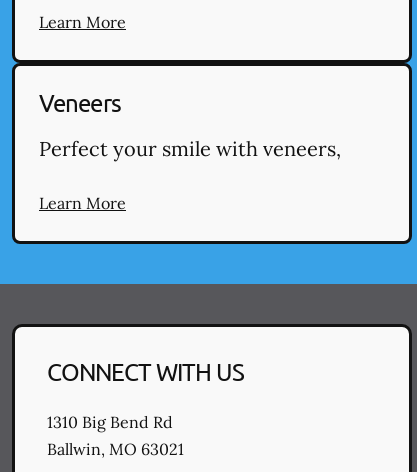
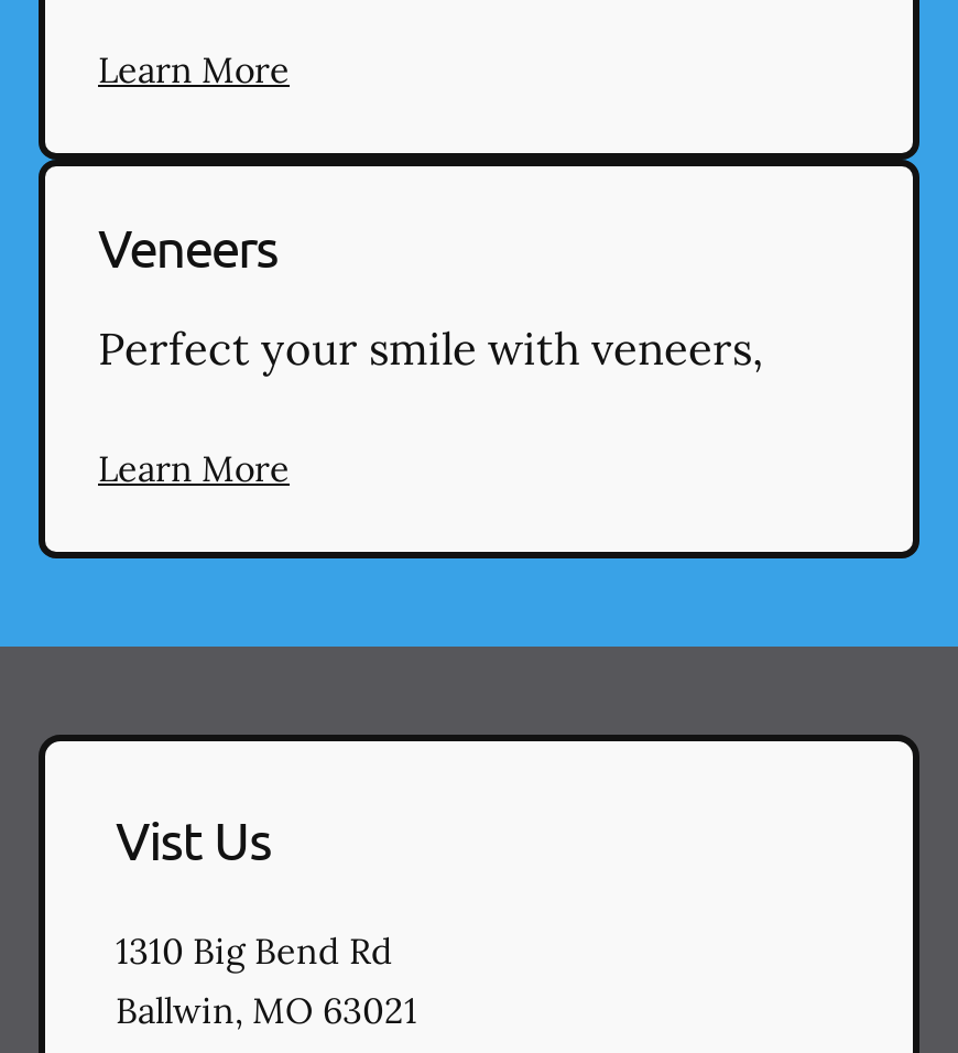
- CONNECT WITH US
+ Vist Us
